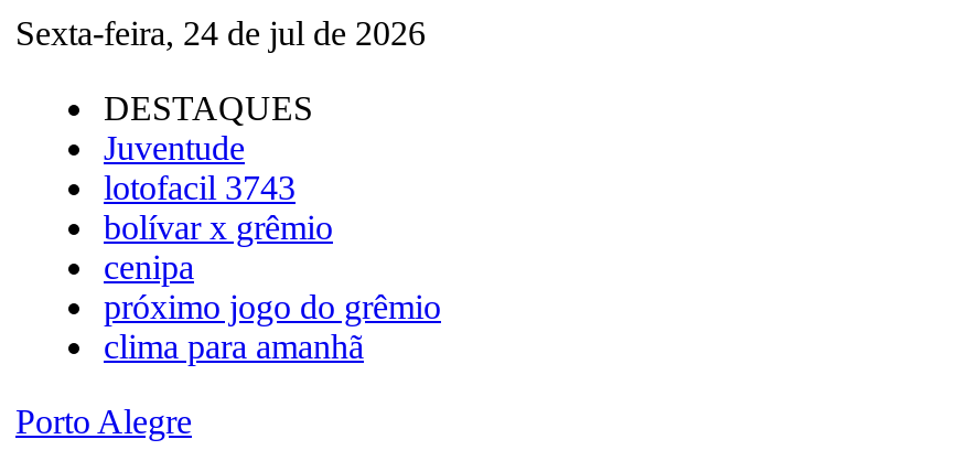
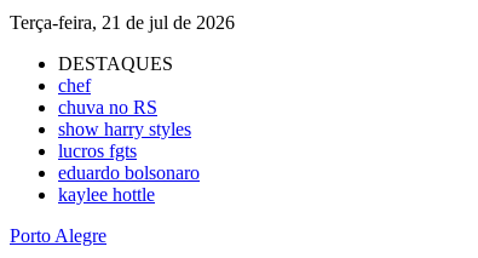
- Sexta-feira, 24 de jul de 2026
+ Terça-feira, 21 de jul de 2026

- Juventude
- lotofacil 3743
- bolívar x grêmio
- cenipa
- próximo jogo do grêmio
- clima para amanhã
+ chef
+ chuva no RS
+ show harry styles
+ lucros fgts
+ eduardo bolsonaro
+ kaylee hottle
